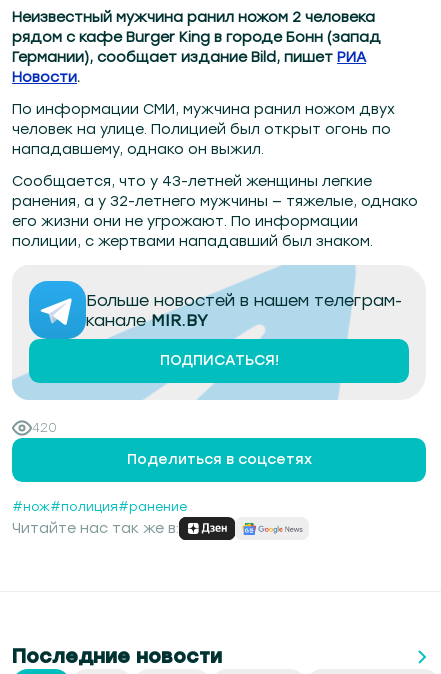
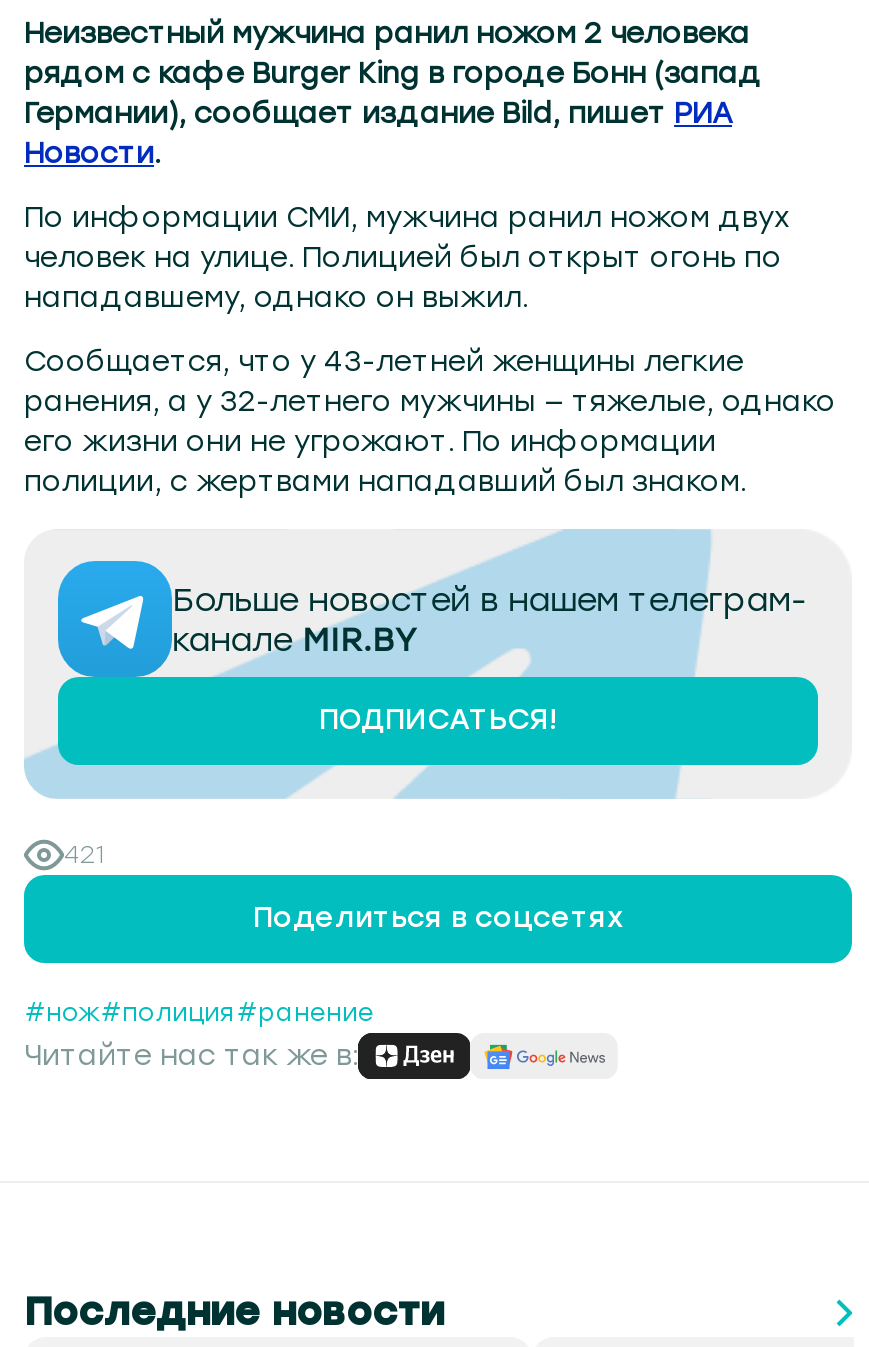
- 420
+ 421
